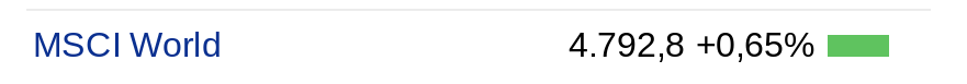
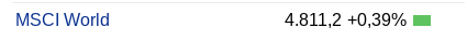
- 4.792,8 +0,65%
+ 4.811,2 +0,39%
